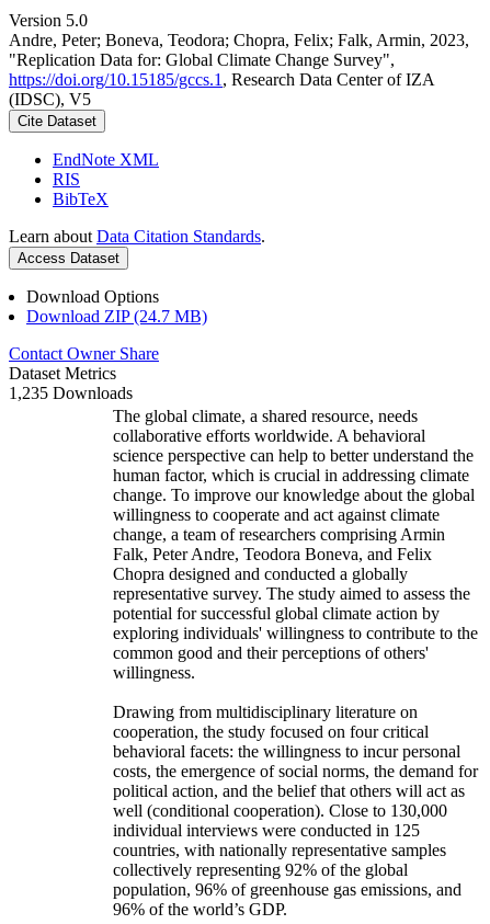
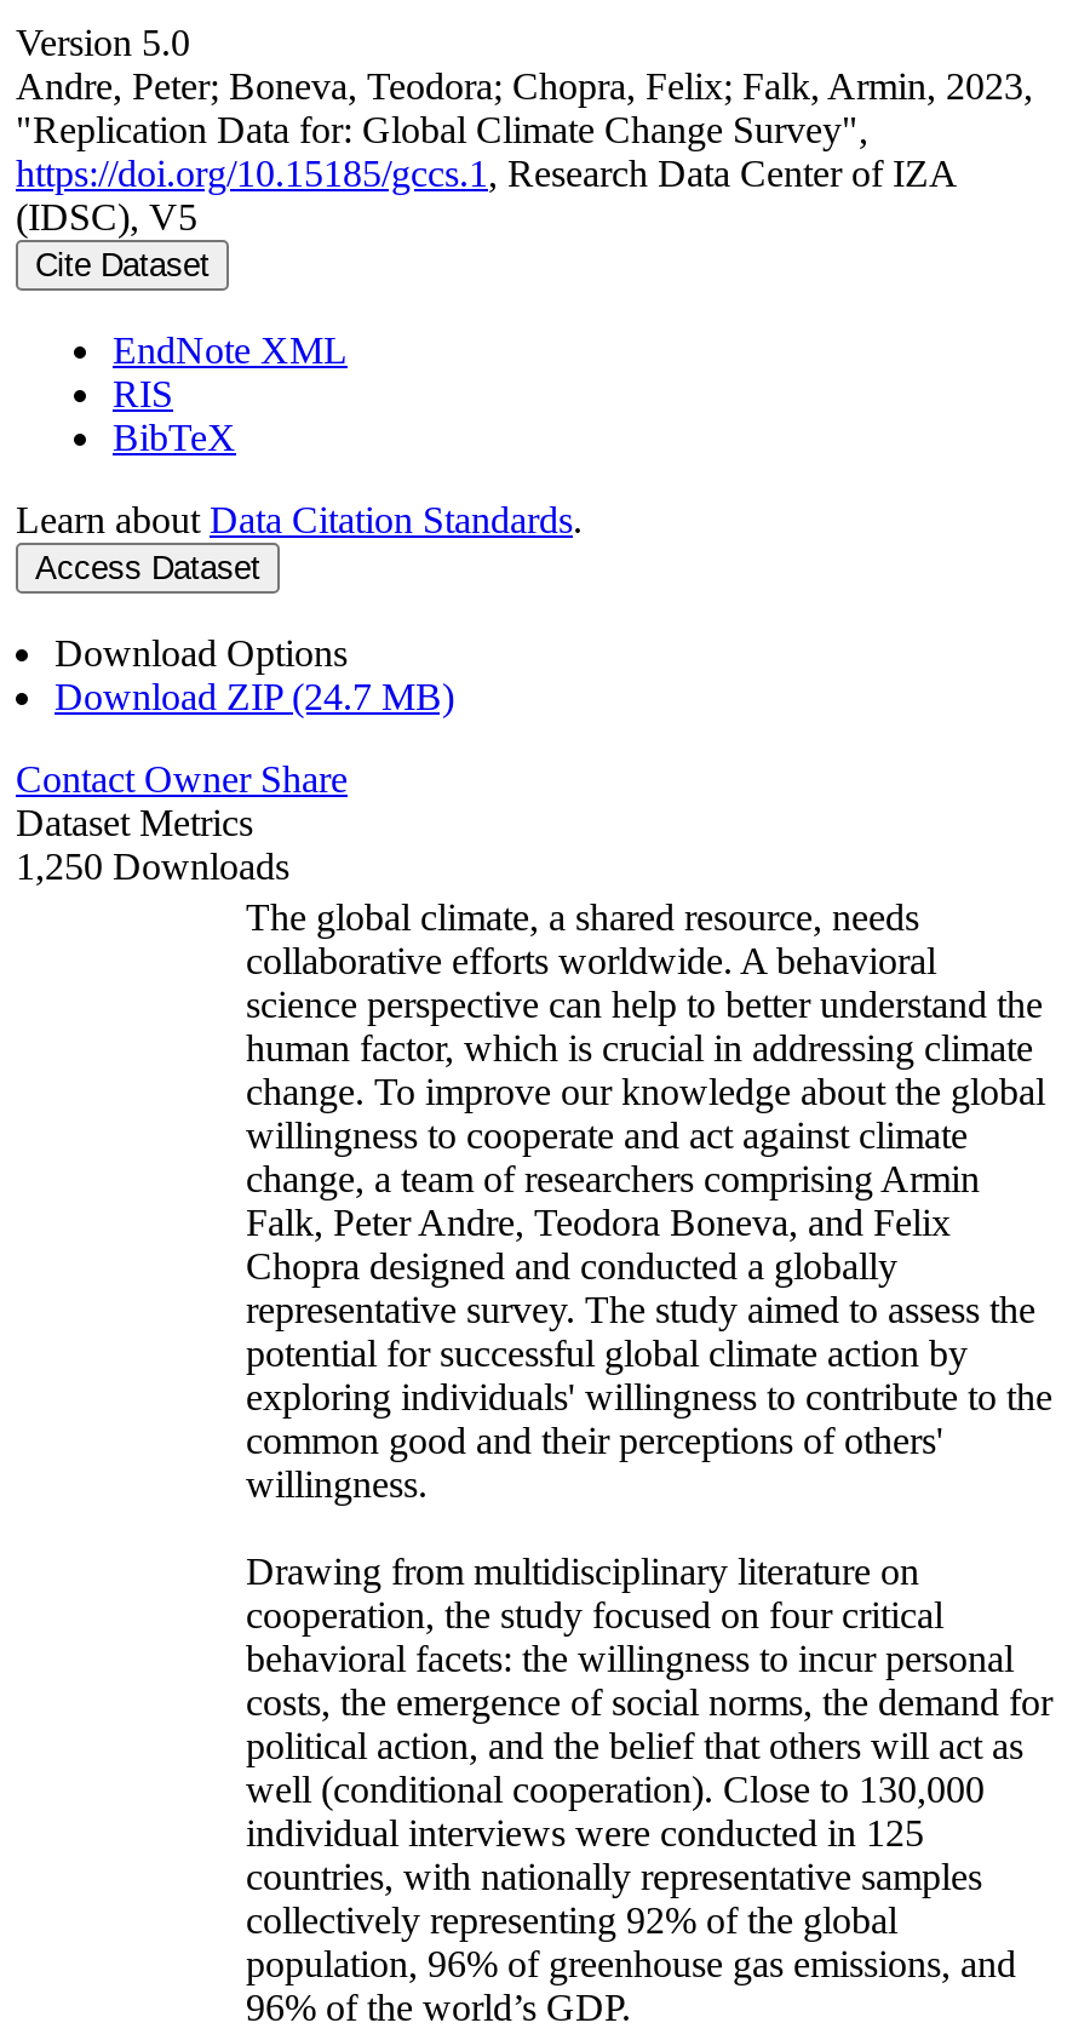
- 1,235 Downloads
+ 1,250 Downloads
